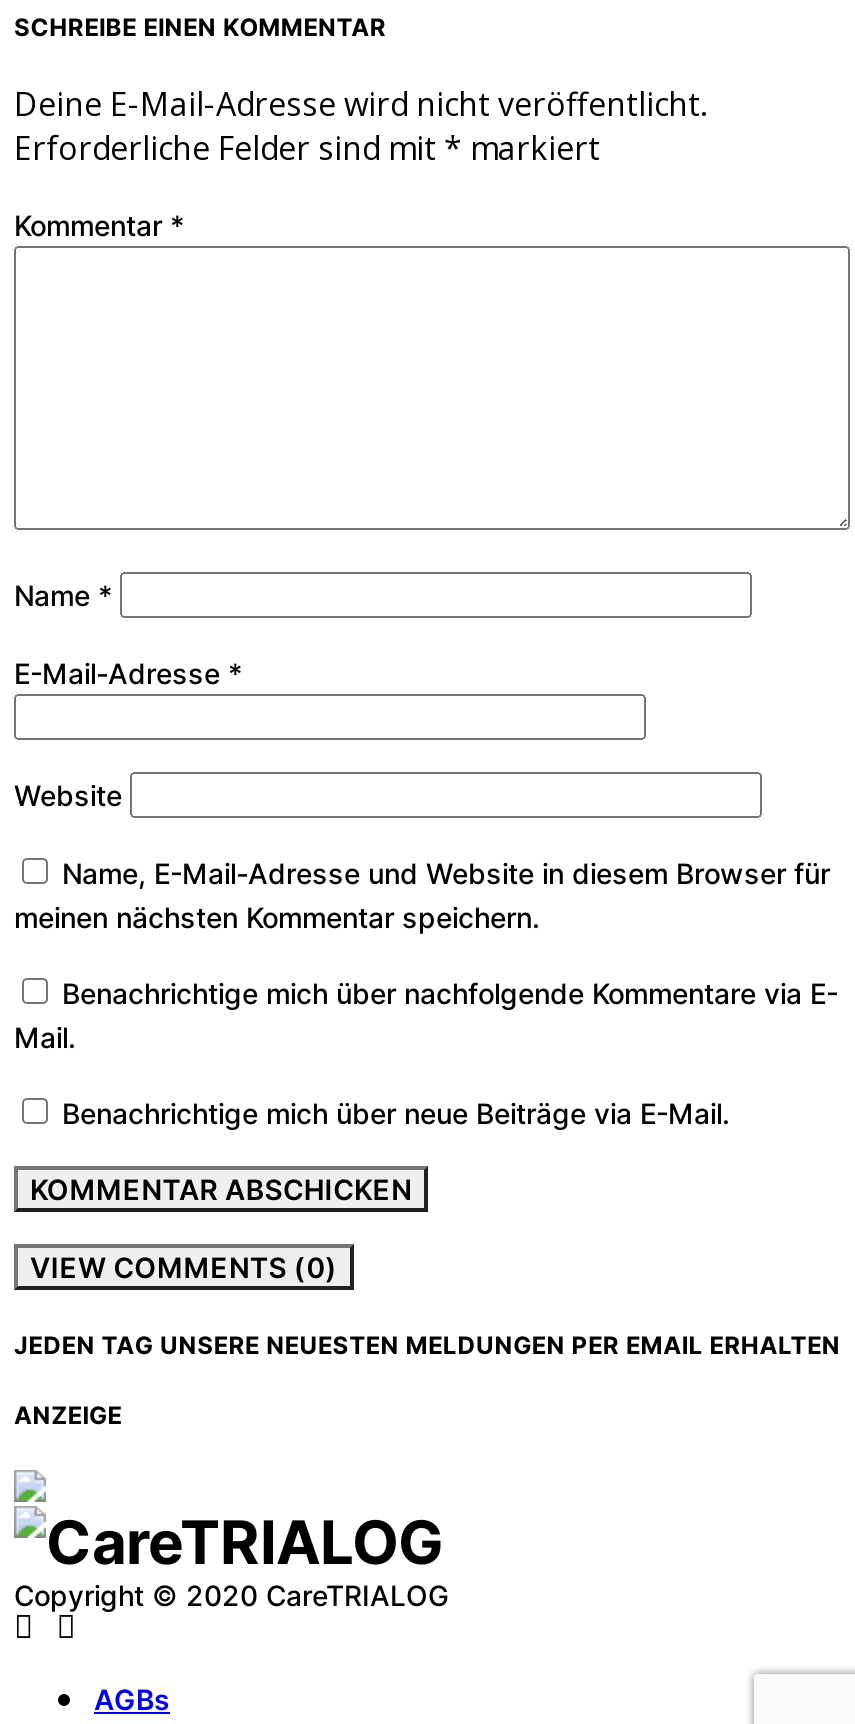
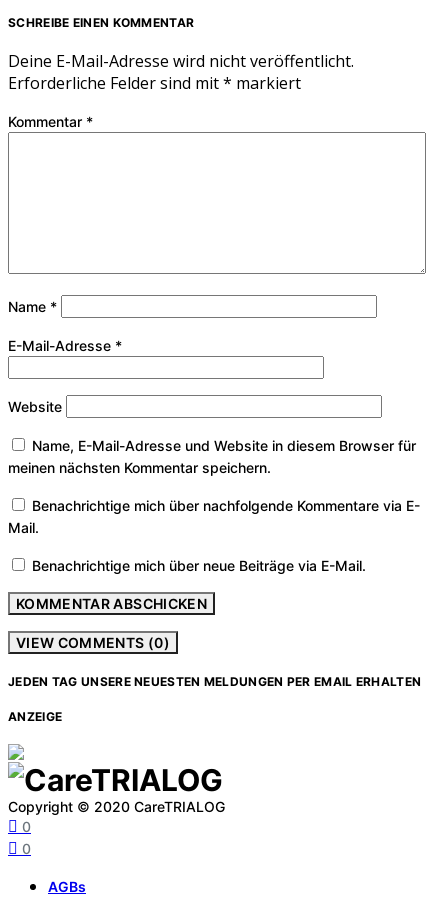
+ 0
+ 0
